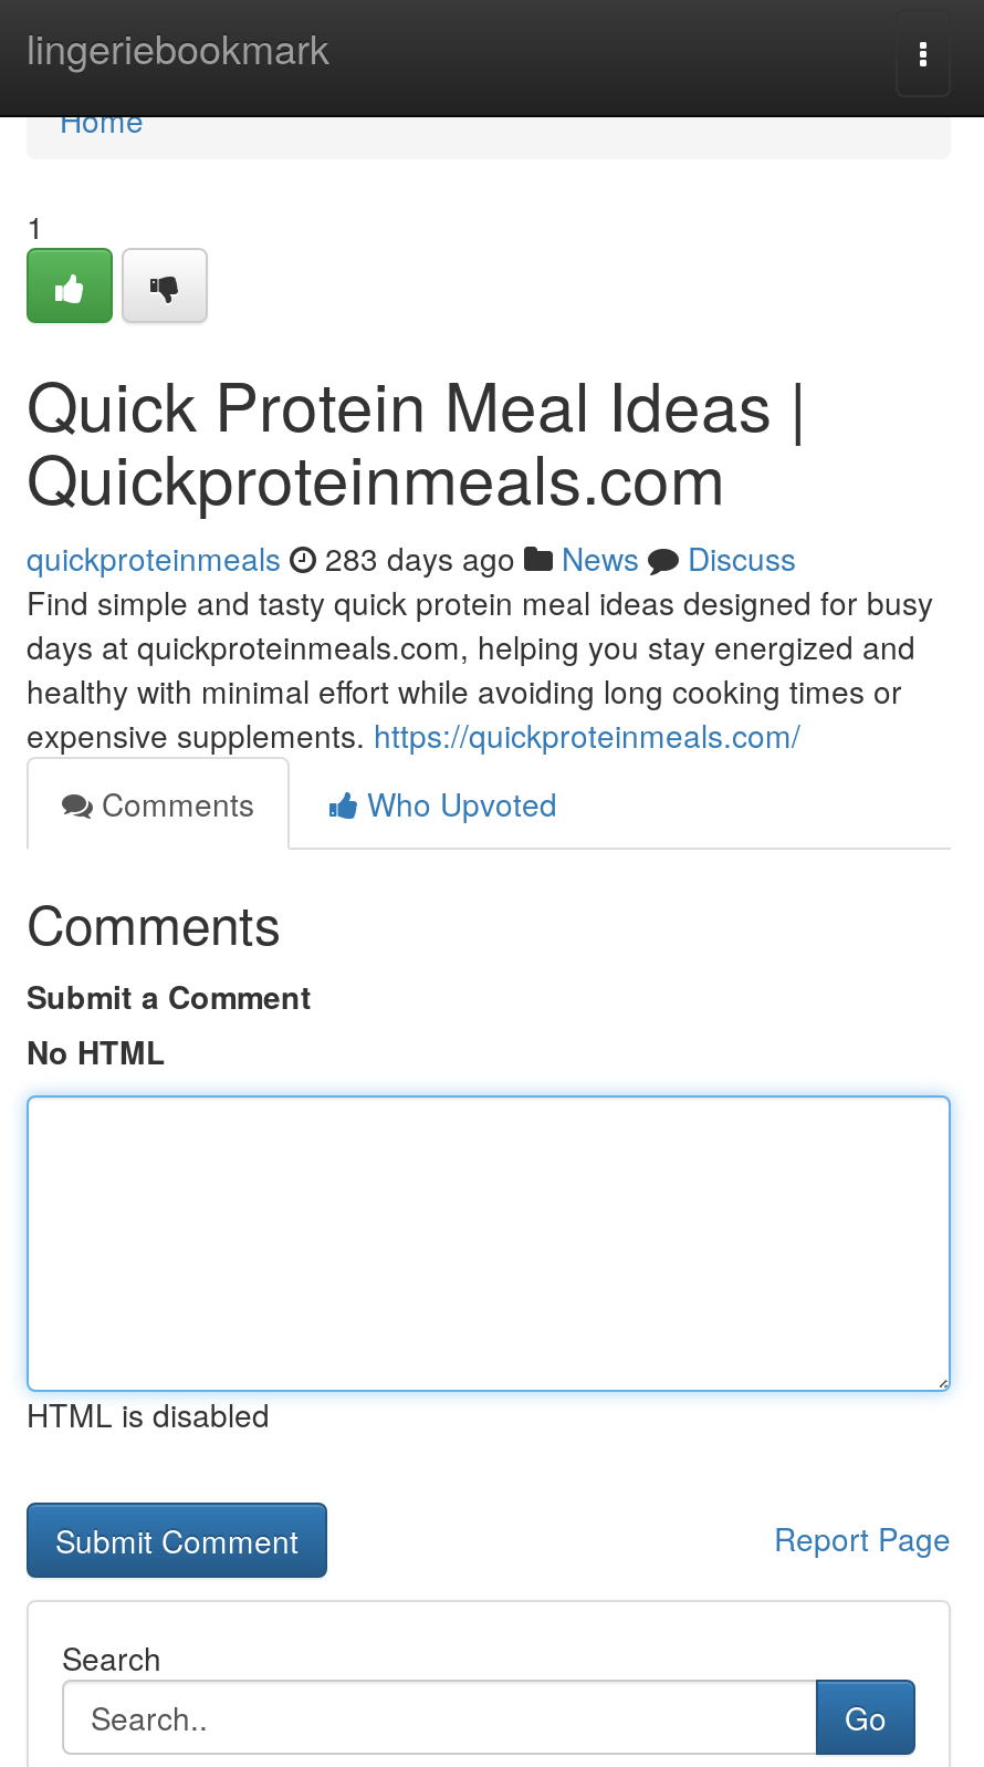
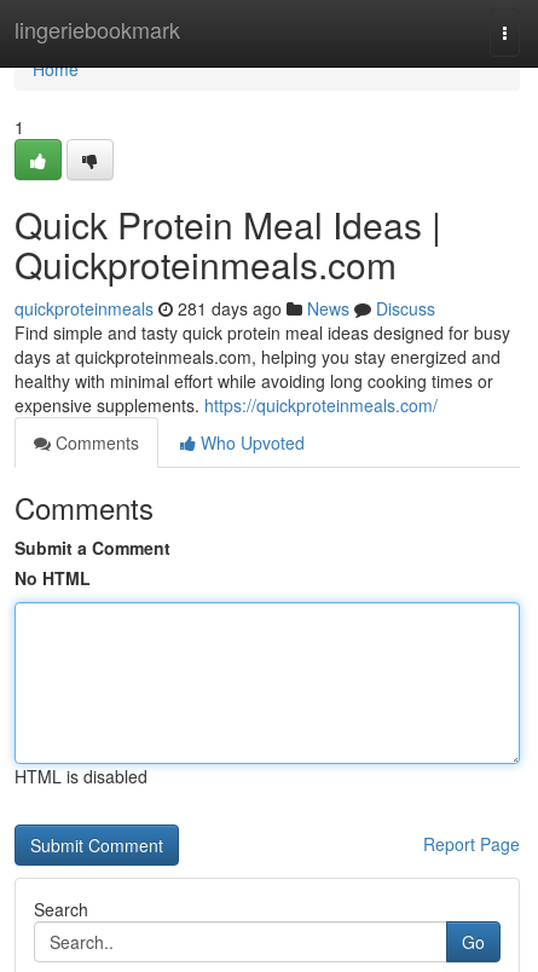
- quickproteinmeals 283 days ago News Discuss
+ quickproteinmeals 281 days ago News Discuss
